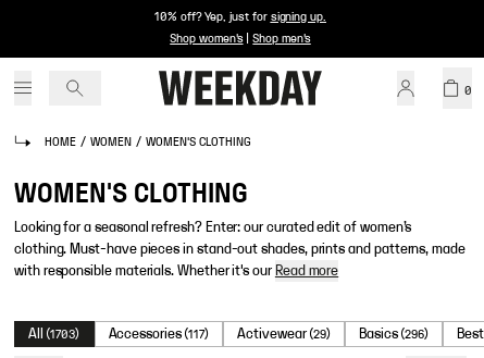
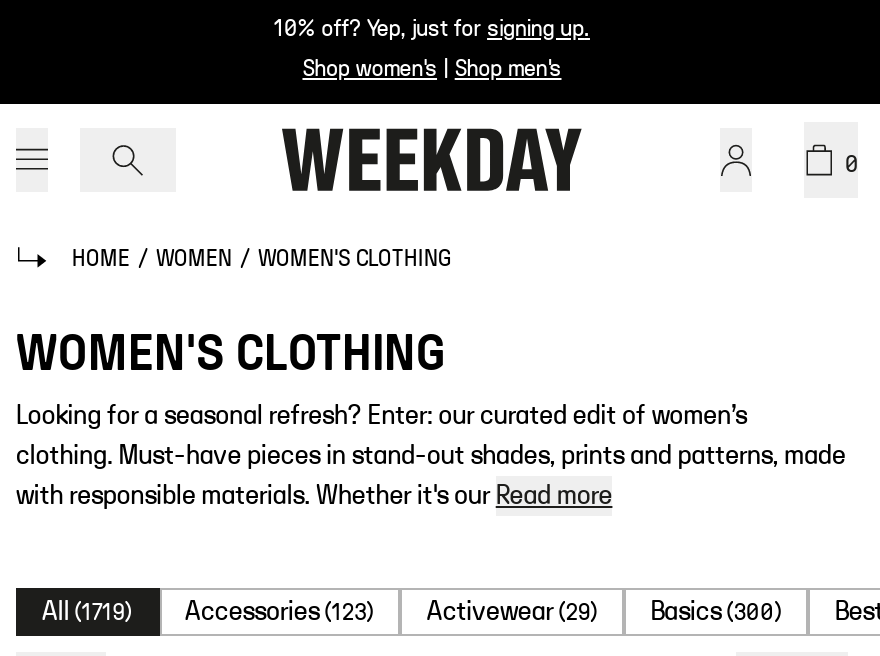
- All (1703)
+ All (1719)

- Accessories (117)
+ Accessories (123)

- Basics (296)
+ Basics (300)
